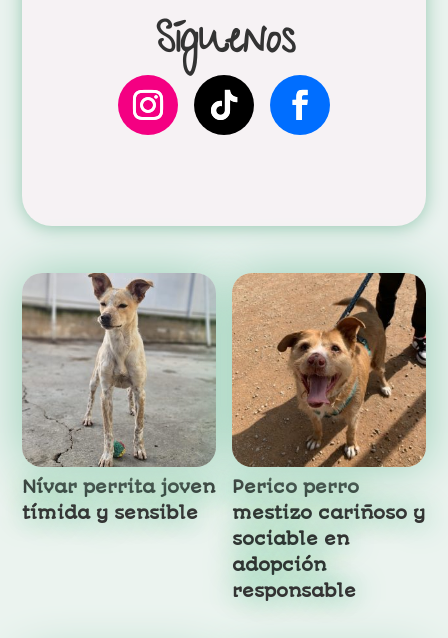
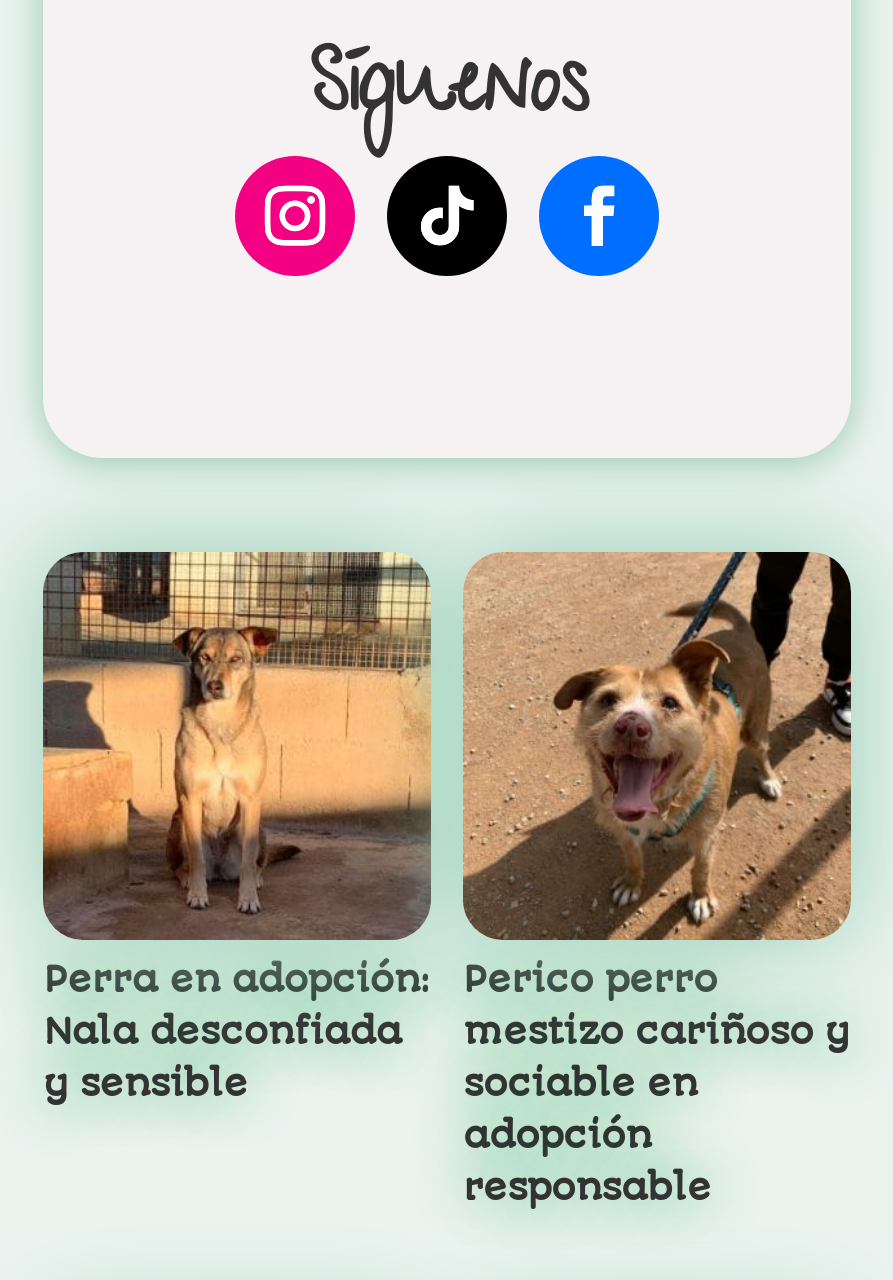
- [image]
- Nívar perrita joven
- tímida y sensible
+ [image]
+ Perra en adopción:
+ Nala desconfiada
+ y sensible
